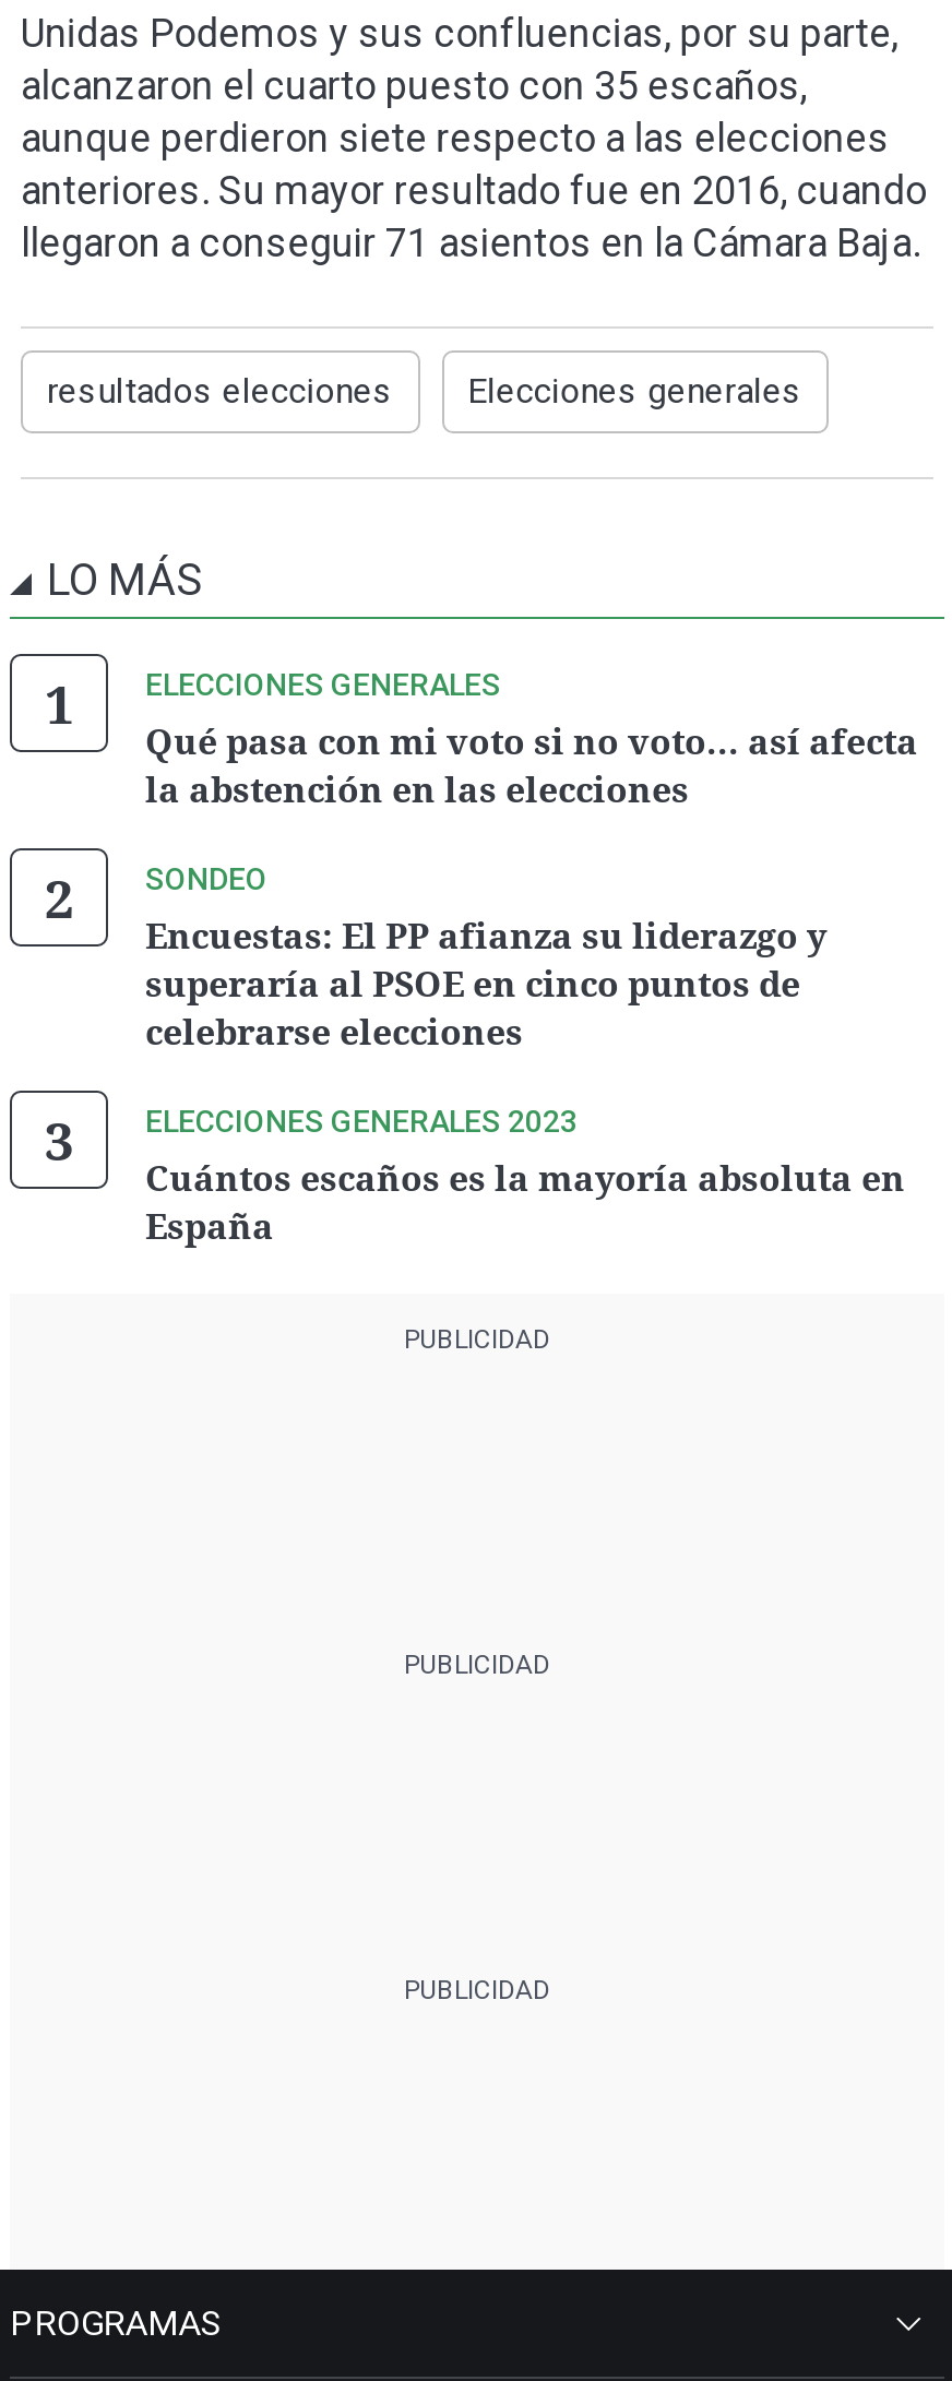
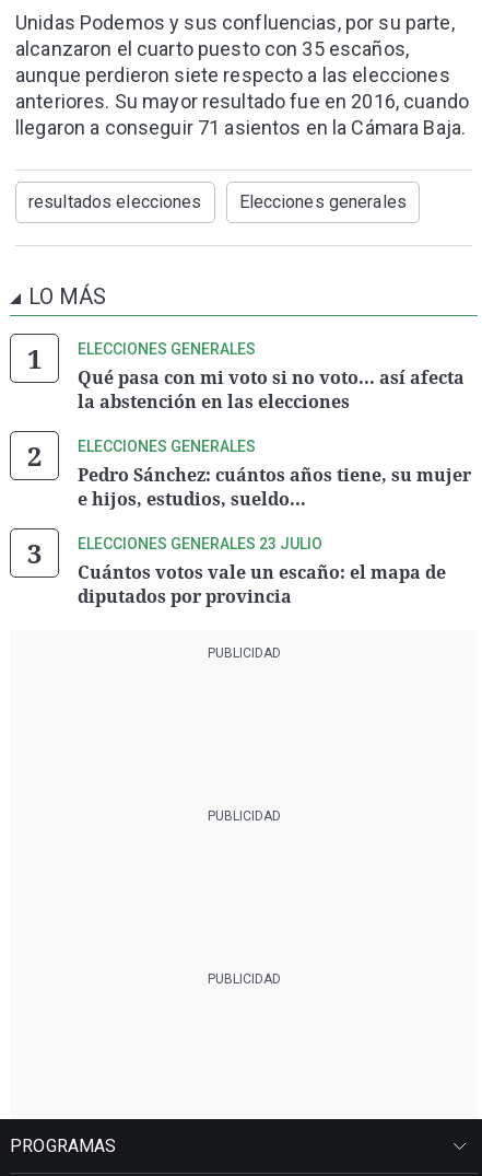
- SONDEO
- Encuestas: El PP afianza su liderazgo y
- superaría al PSOE en cinco puntos de
- celebrarse elecciones
+ ELECCIONES GENERALES
+ Pedro Sánchez: cuántos años tiene, su mujer
+ e hijos, estudios, sueldo...

- ELECCIONES GENERALES 2023
- Cuántos escaños es la mayoría absoluta en
- España
+ ELECCIONES GENERALES 23 JULIO
+ Cuántos votos vale un escaño: el mapa de
+ diputados por provincia
